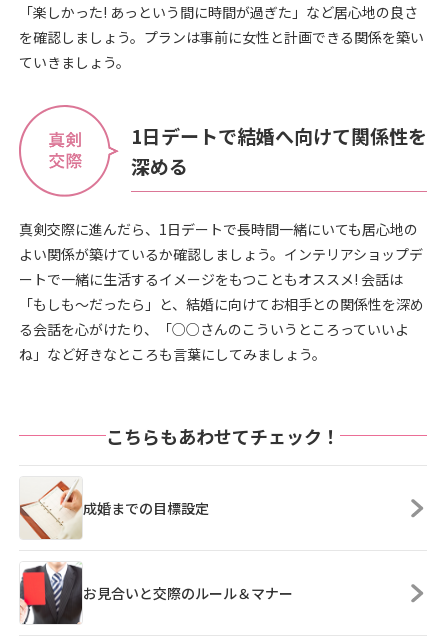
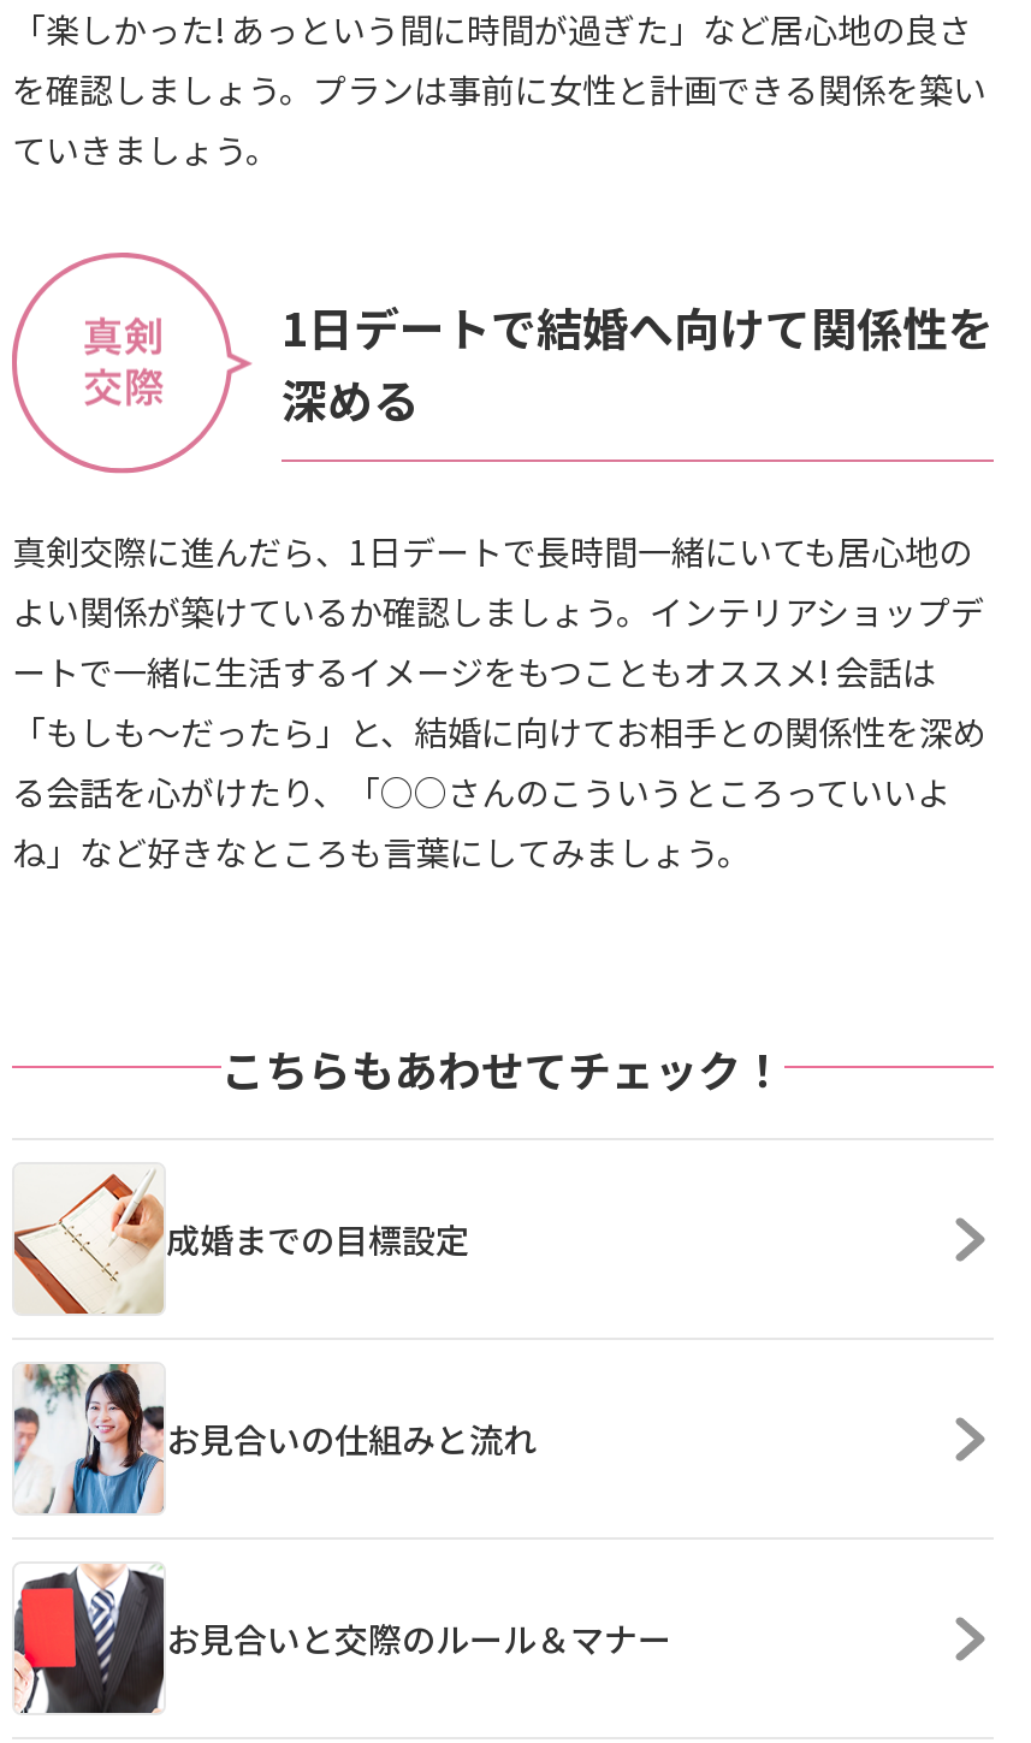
+ [image]
+ お見合いの仕組みと流れ
